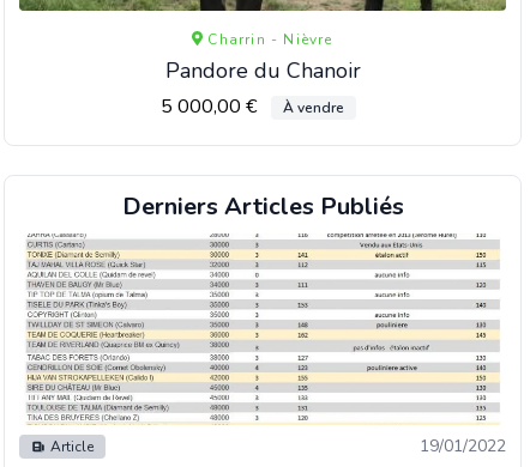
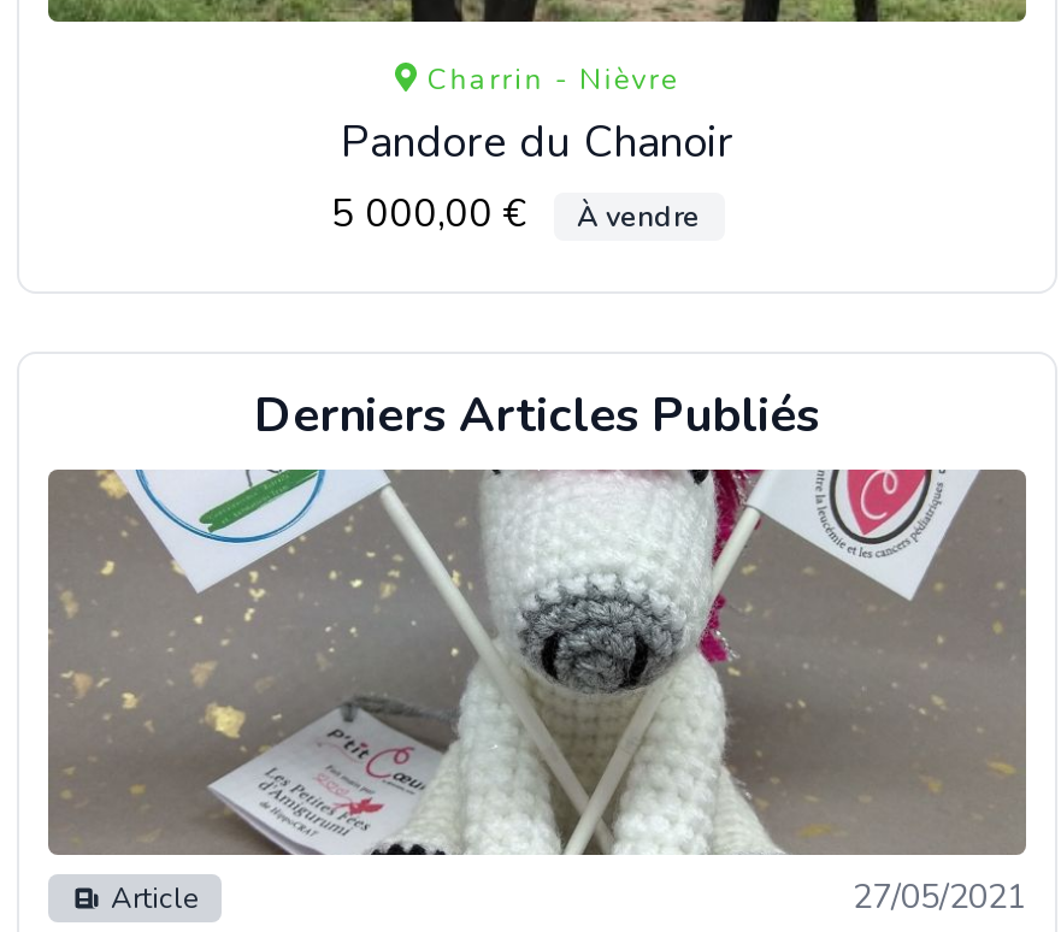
- [image]
- 19/01/2022
+ [image]
+ 27/05/2021
